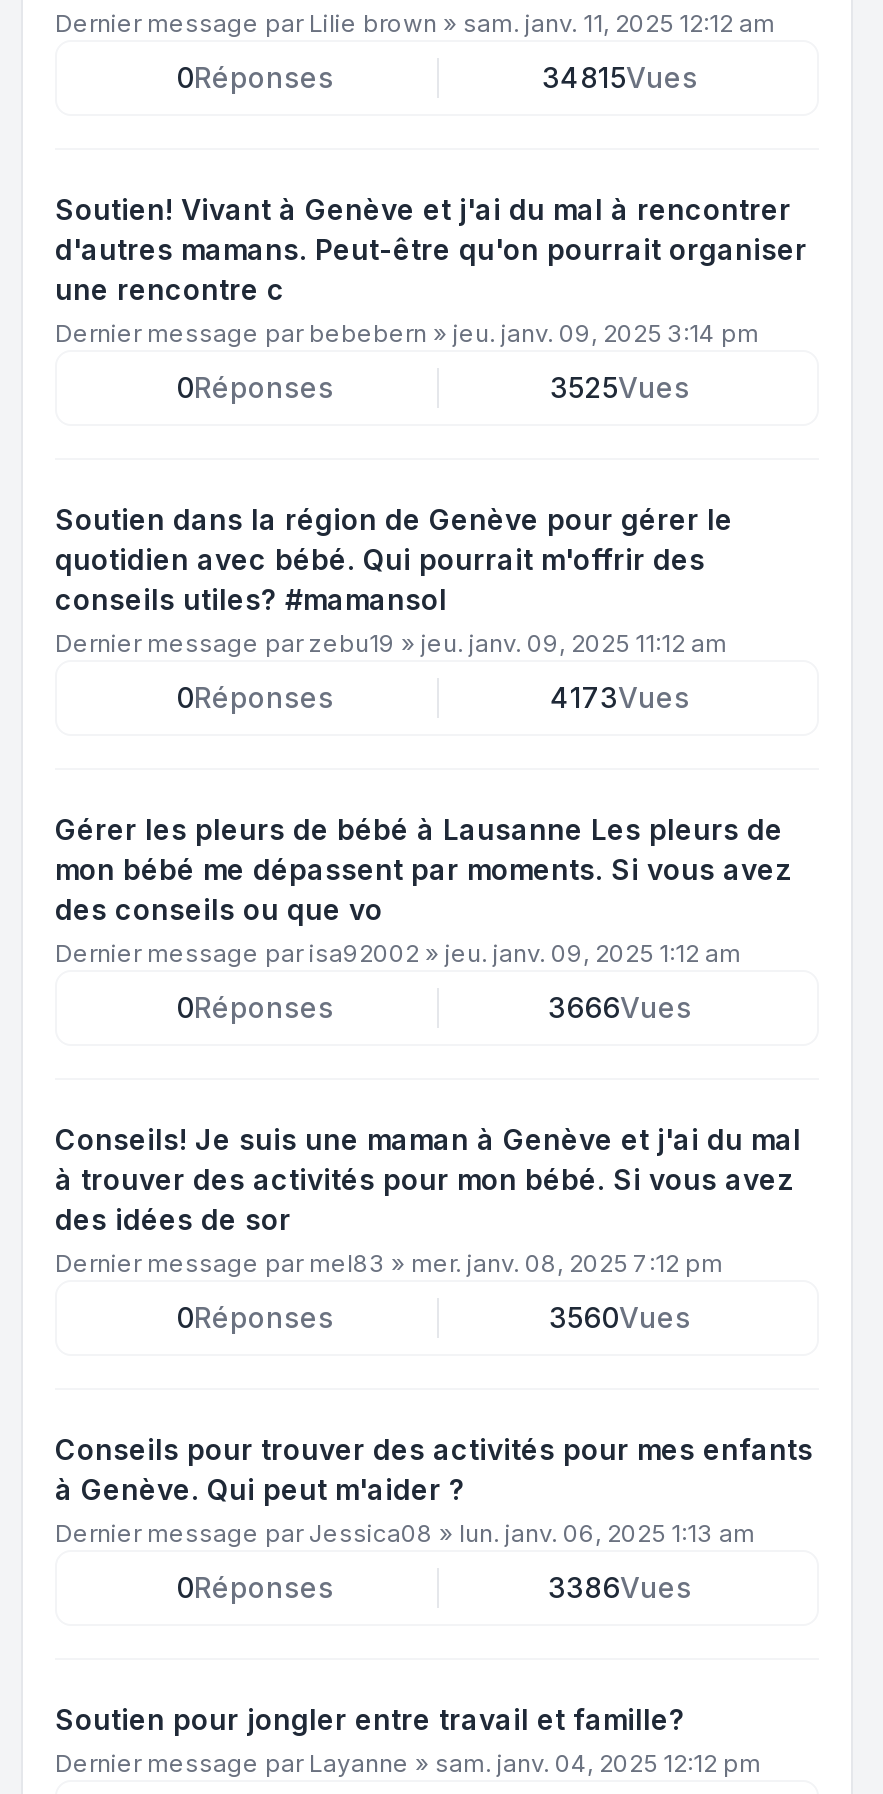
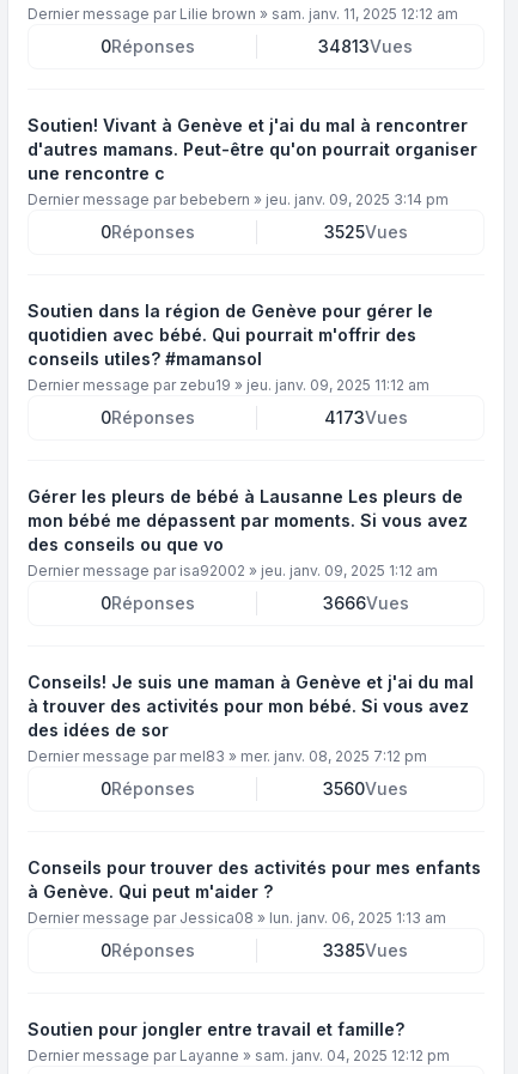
- 34815Vues
+ 34813Vues

- 3386Vues
+ 3385Vues
